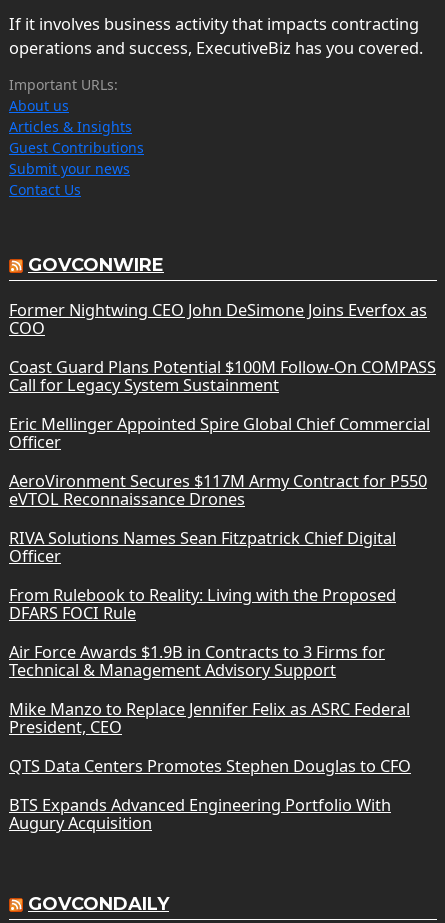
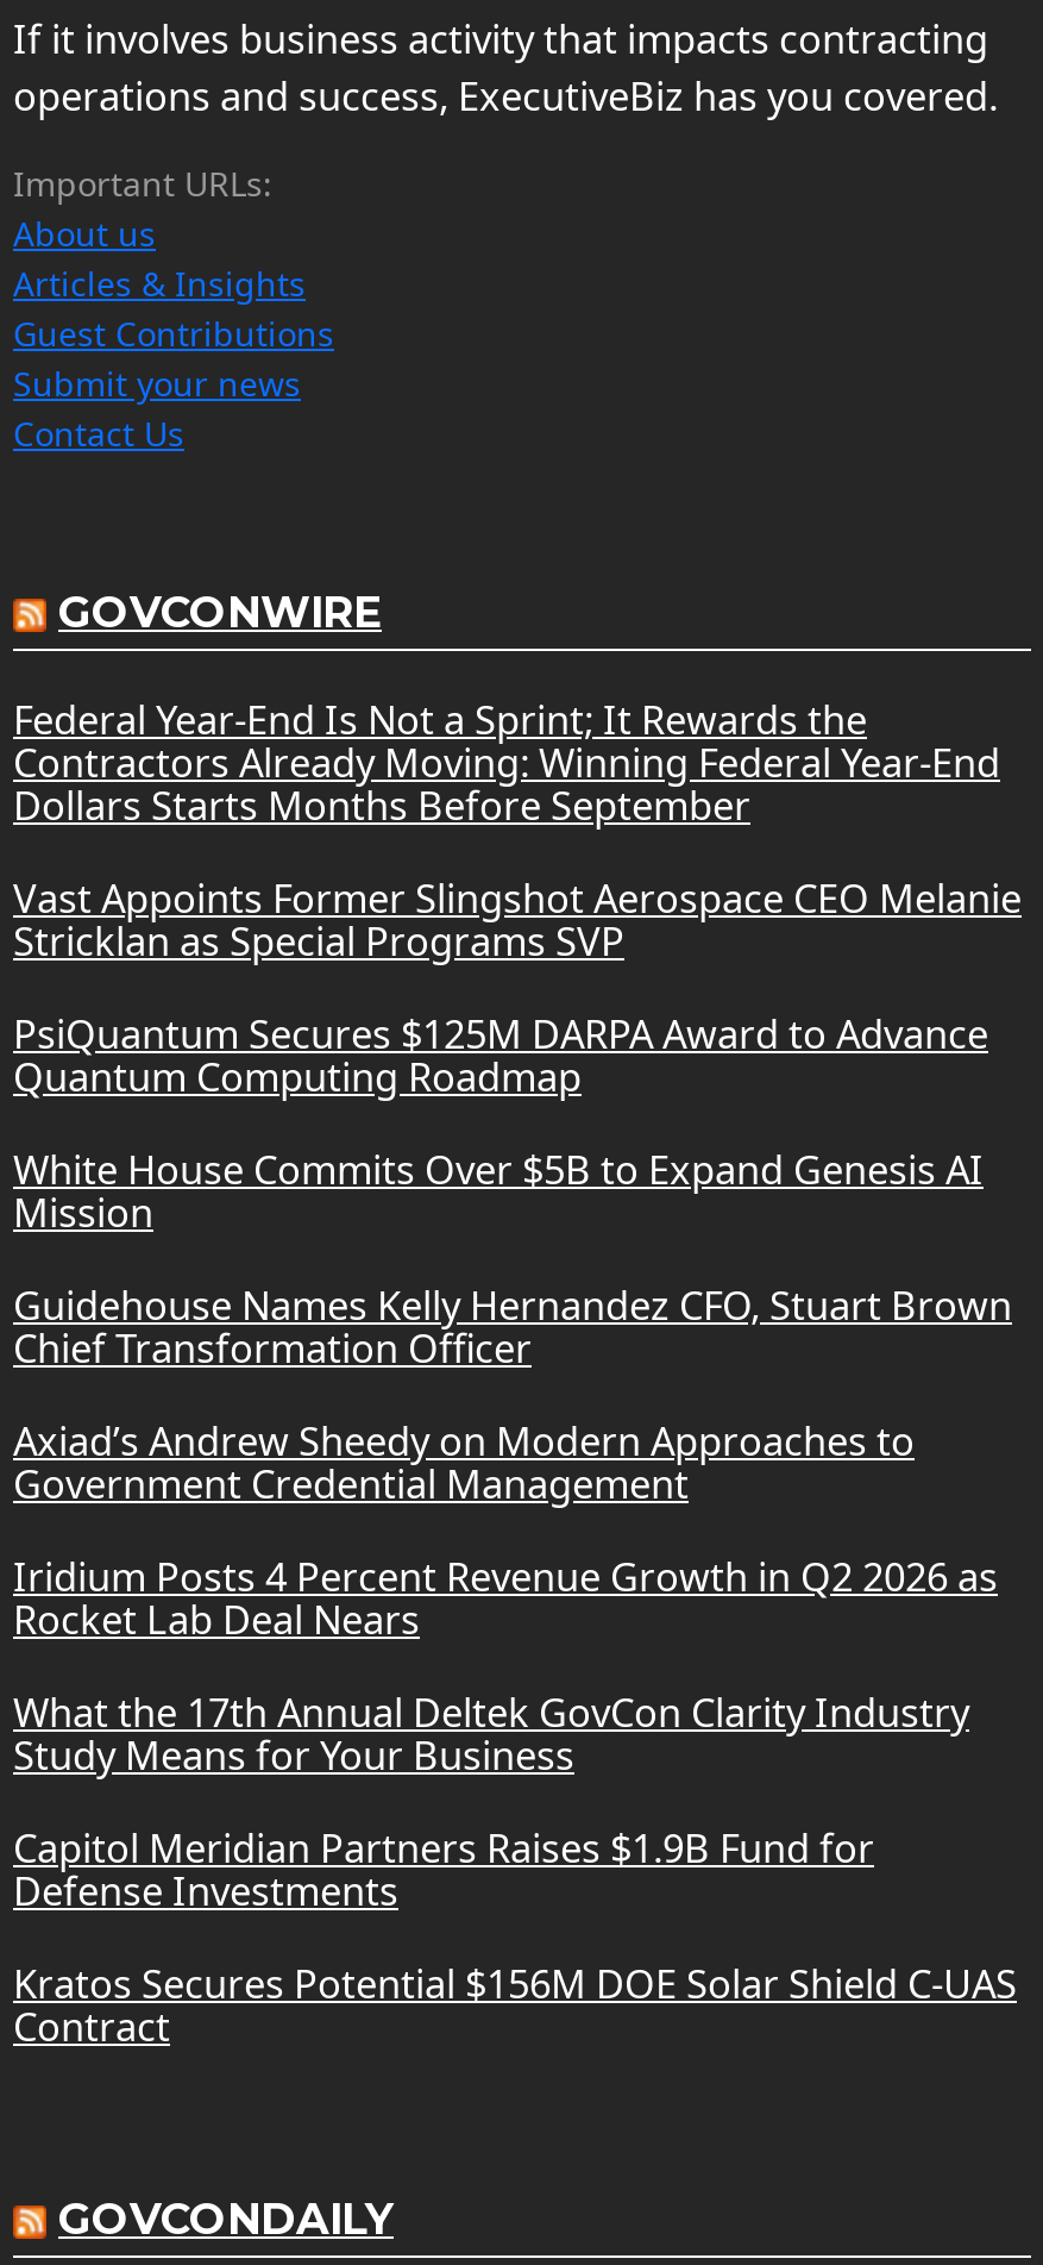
- Former Nightwing CEO John DeSimone Joins Everfox as
- COO
+ Federal Year-End Is Not a Sprint; It Rewards the
+ Contractors Already Moving: Winning Federal Year-End
+ Dollars Starts Months Before September

- Coast Guard Plans Potential $100M Follow-On COMPASS
- Call for Legacy System Sustainment
+ Vast Appoints Former Slingshot Aerospace CEO Melanie
+ Stricklan as Special Programs SVP

- Eric Mellinger Appointed Spire Global Chief Commercial
- Officer
+ PsiQuantum Secures $125M DARPA Award to Advance
+ Quantum Computing Roadmap

- AeroVironment Secures $117M Army Contract for P550
- eVTOL Reconnaissance Drones
+ White House Commits Over $5B to Expand Genesis AI
+ Mission

- RIVA Solutions Names Sean Fitzpatrick Chief Digital
- Officer
+ Guidehouse Names Kelly Hernandez CFO, Stuart Brown
+ Chief Transformation Officer

- From Rulebook to Reality: Living with the Proposed
- DFARS FOCI Rule
+ Axiad’s Andrew Sheedy on Modern Approaches to
+ Government Credential Management

- Air Force Awards $1.9B in Contracts to 3 Firms for
- Technical & Management Advisory Support
+ Iridium Posts 4 Percent Revenue Growth in Q2 2026 as
+ Rocket Lab Deal Nears

- Mike Manzo to Replace Jennifer Felix as ASRC Federal
- President, CEO
+ What the 17th Annual Deltek GovCon Clarity Industry
+ Study Means for Your Business

- QTS Data Centers Promotes Stephen Douglas to CFO
+ Capitol Meridian Partners Raises $1.9B Fund for
+ Defense Investments

- BTS Expands Advanced Engineering Portfolio With
- Augury Acquisition
+ Kratos Secures Potential $156M DOE Solar Shield C-UAS
+ Contract
